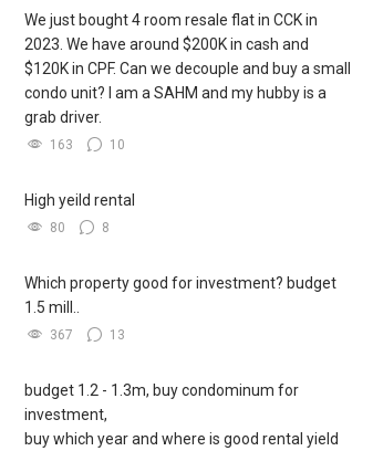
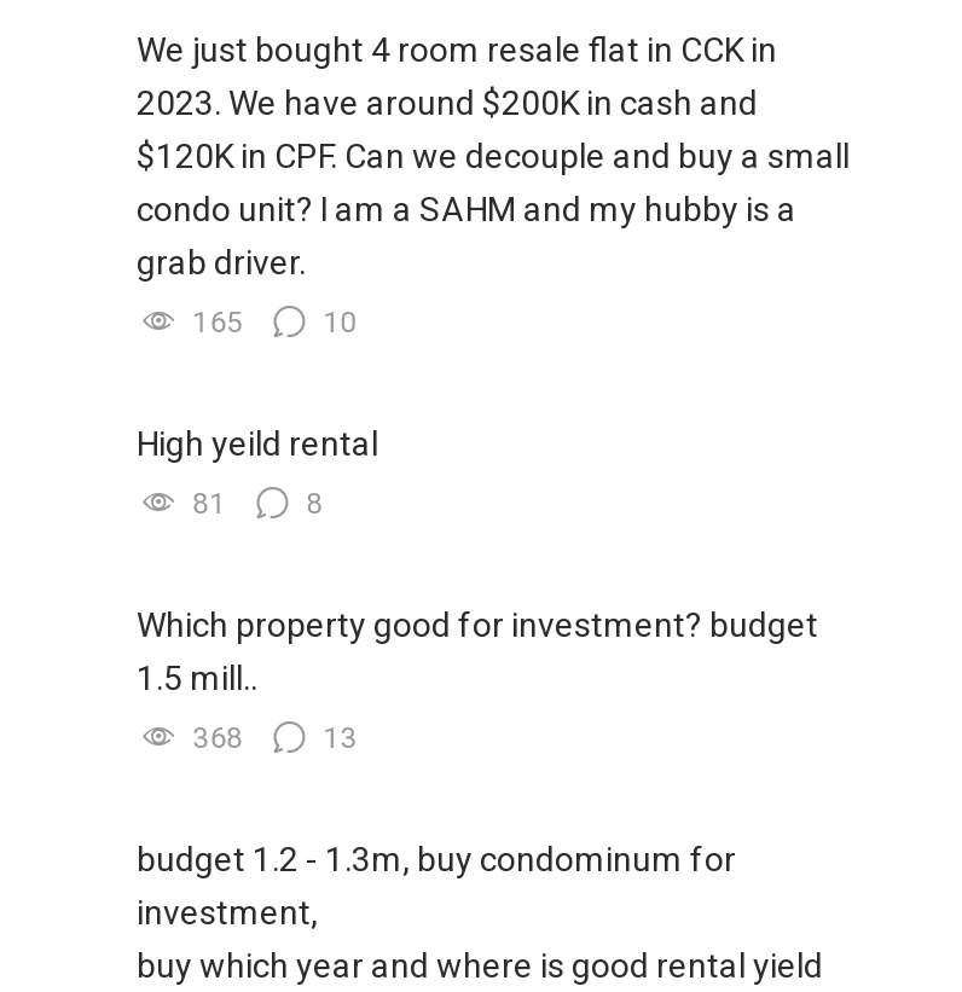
- 163
+ 165

- 80
+ 81

- 367
+ 368
